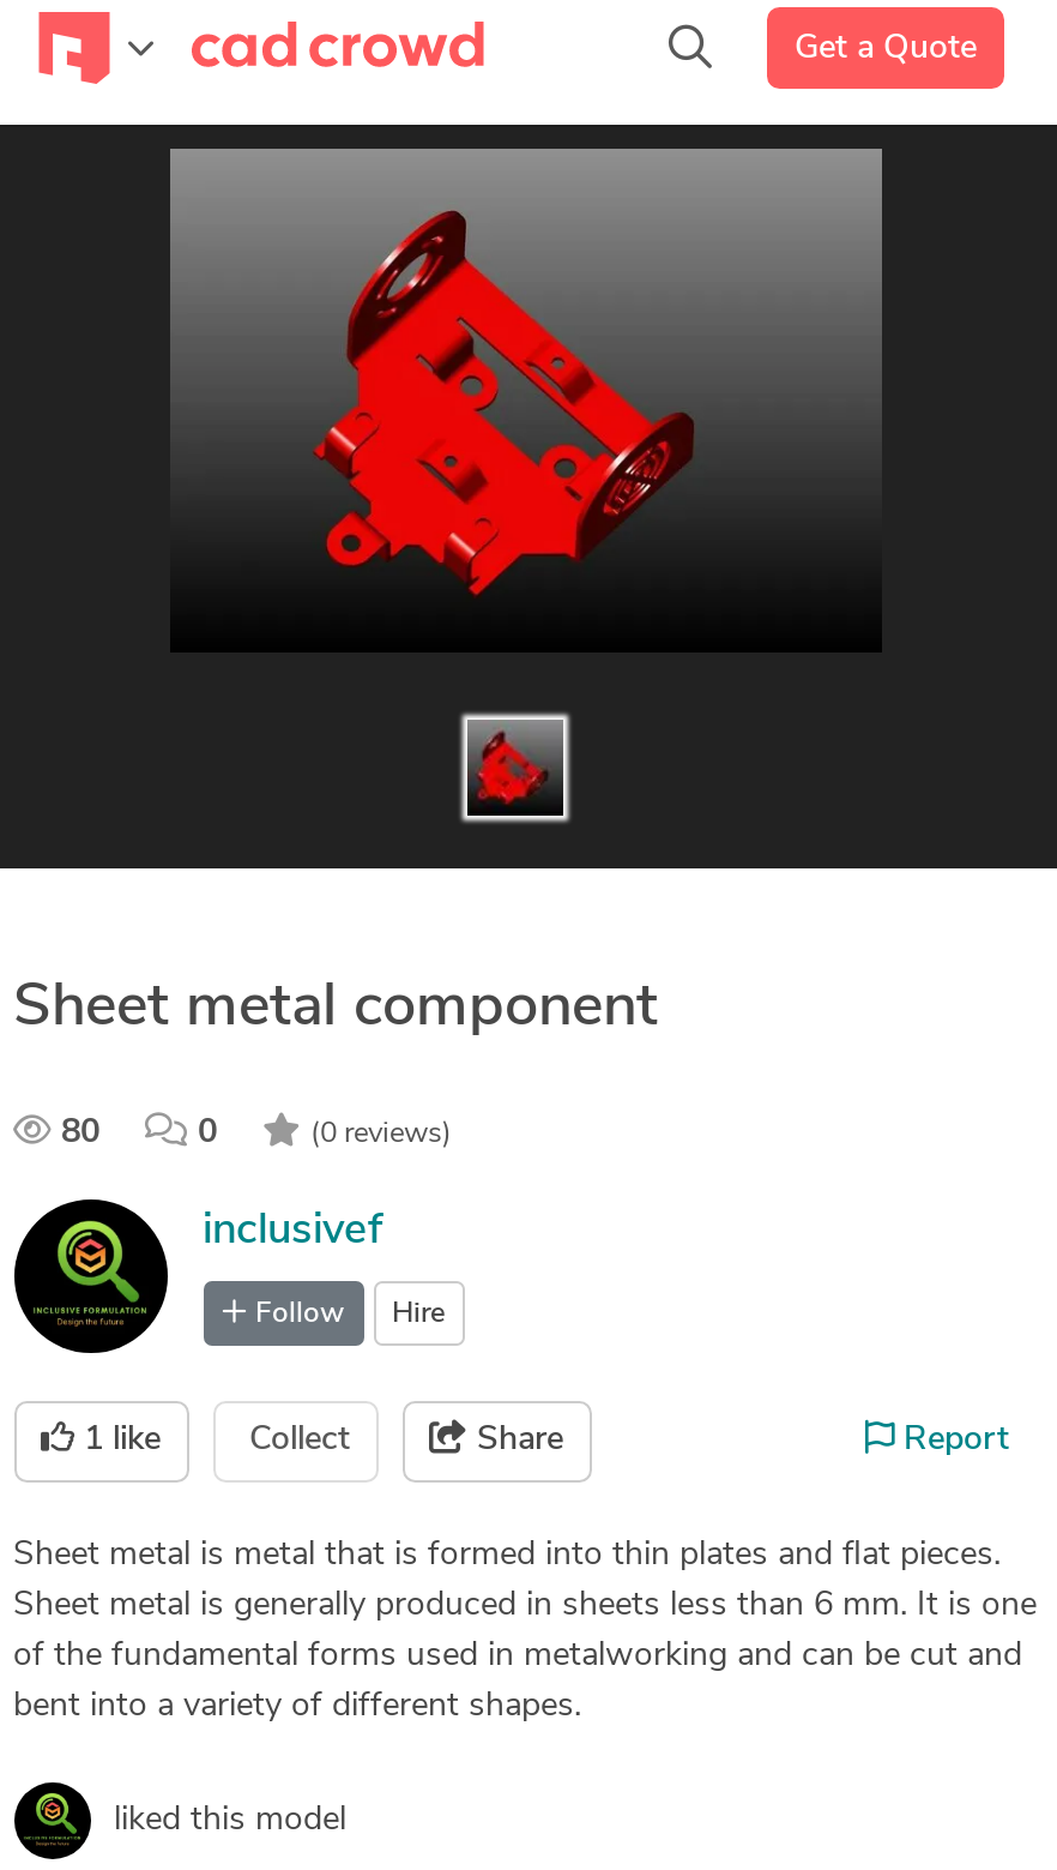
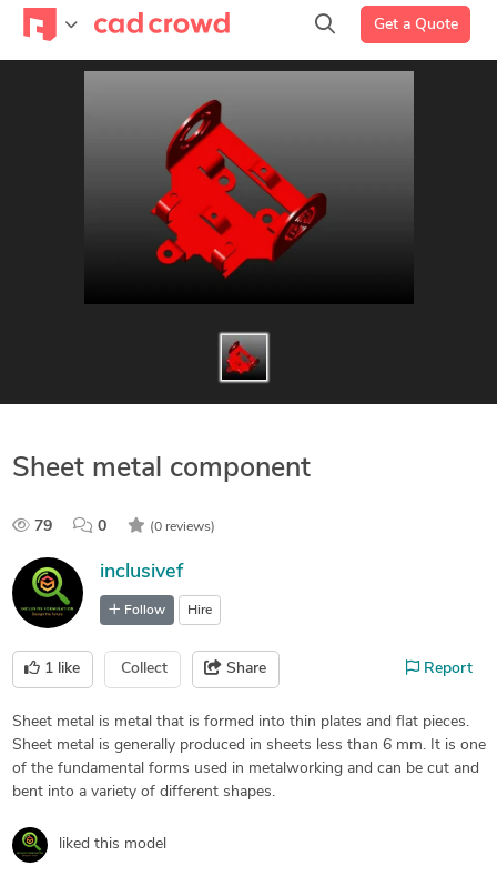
- 80
+ 79
